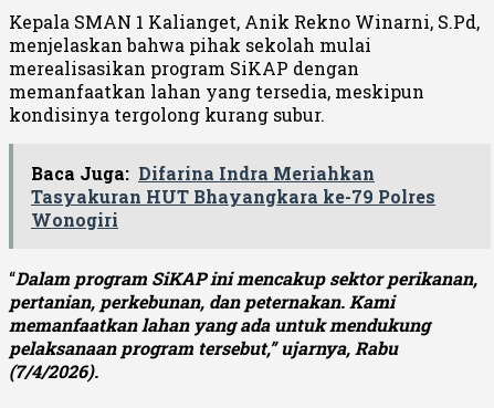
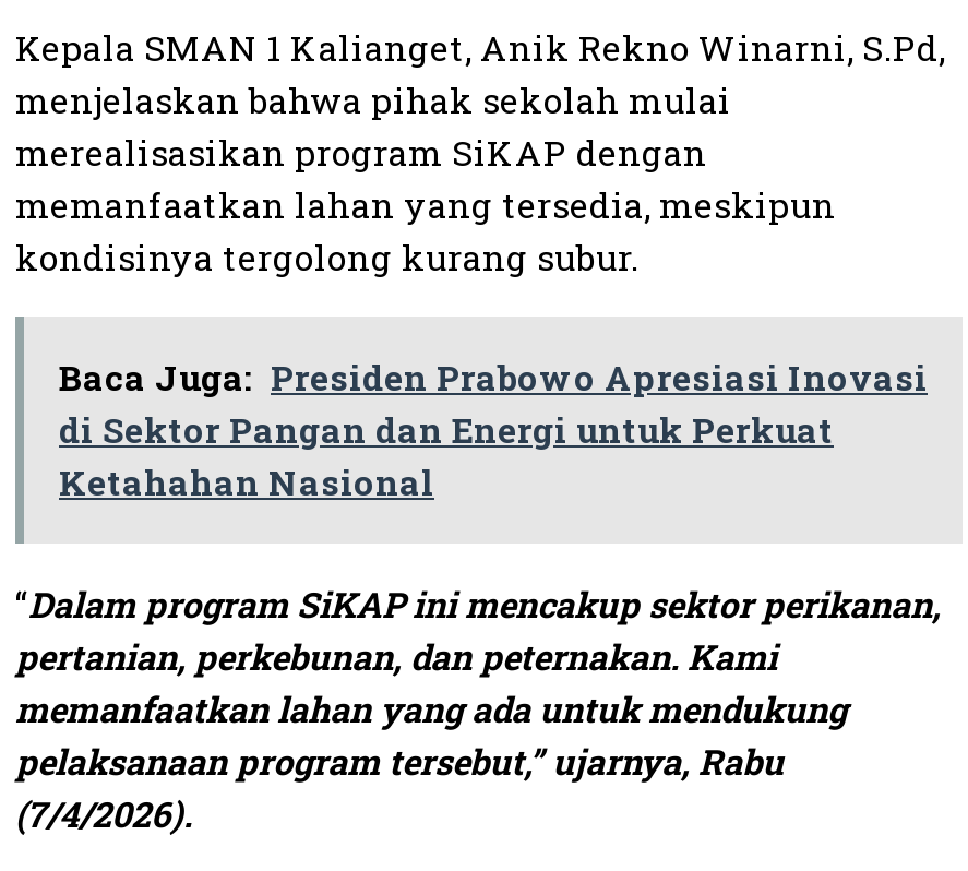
- Baca Juga: Difarina Indra Meriahkan
- Tasyakuran HUT Bhayangkara ke-79 Polres
- Wonogiri
+ Baca Juga: Presiden Prabowo Apresiasi Inovasi
+ di Sektor Pangan dan Energi untuk Perkuat
+ Ketahahan Nasional
